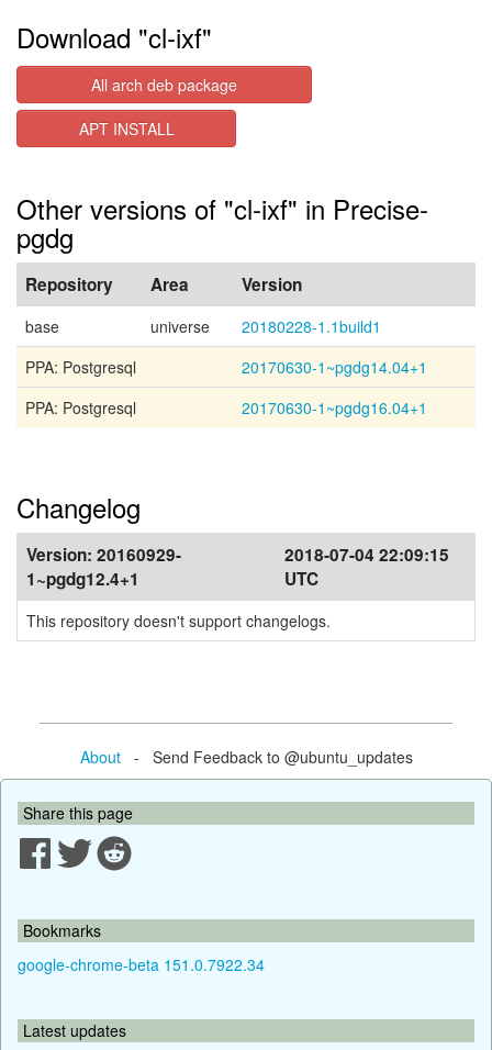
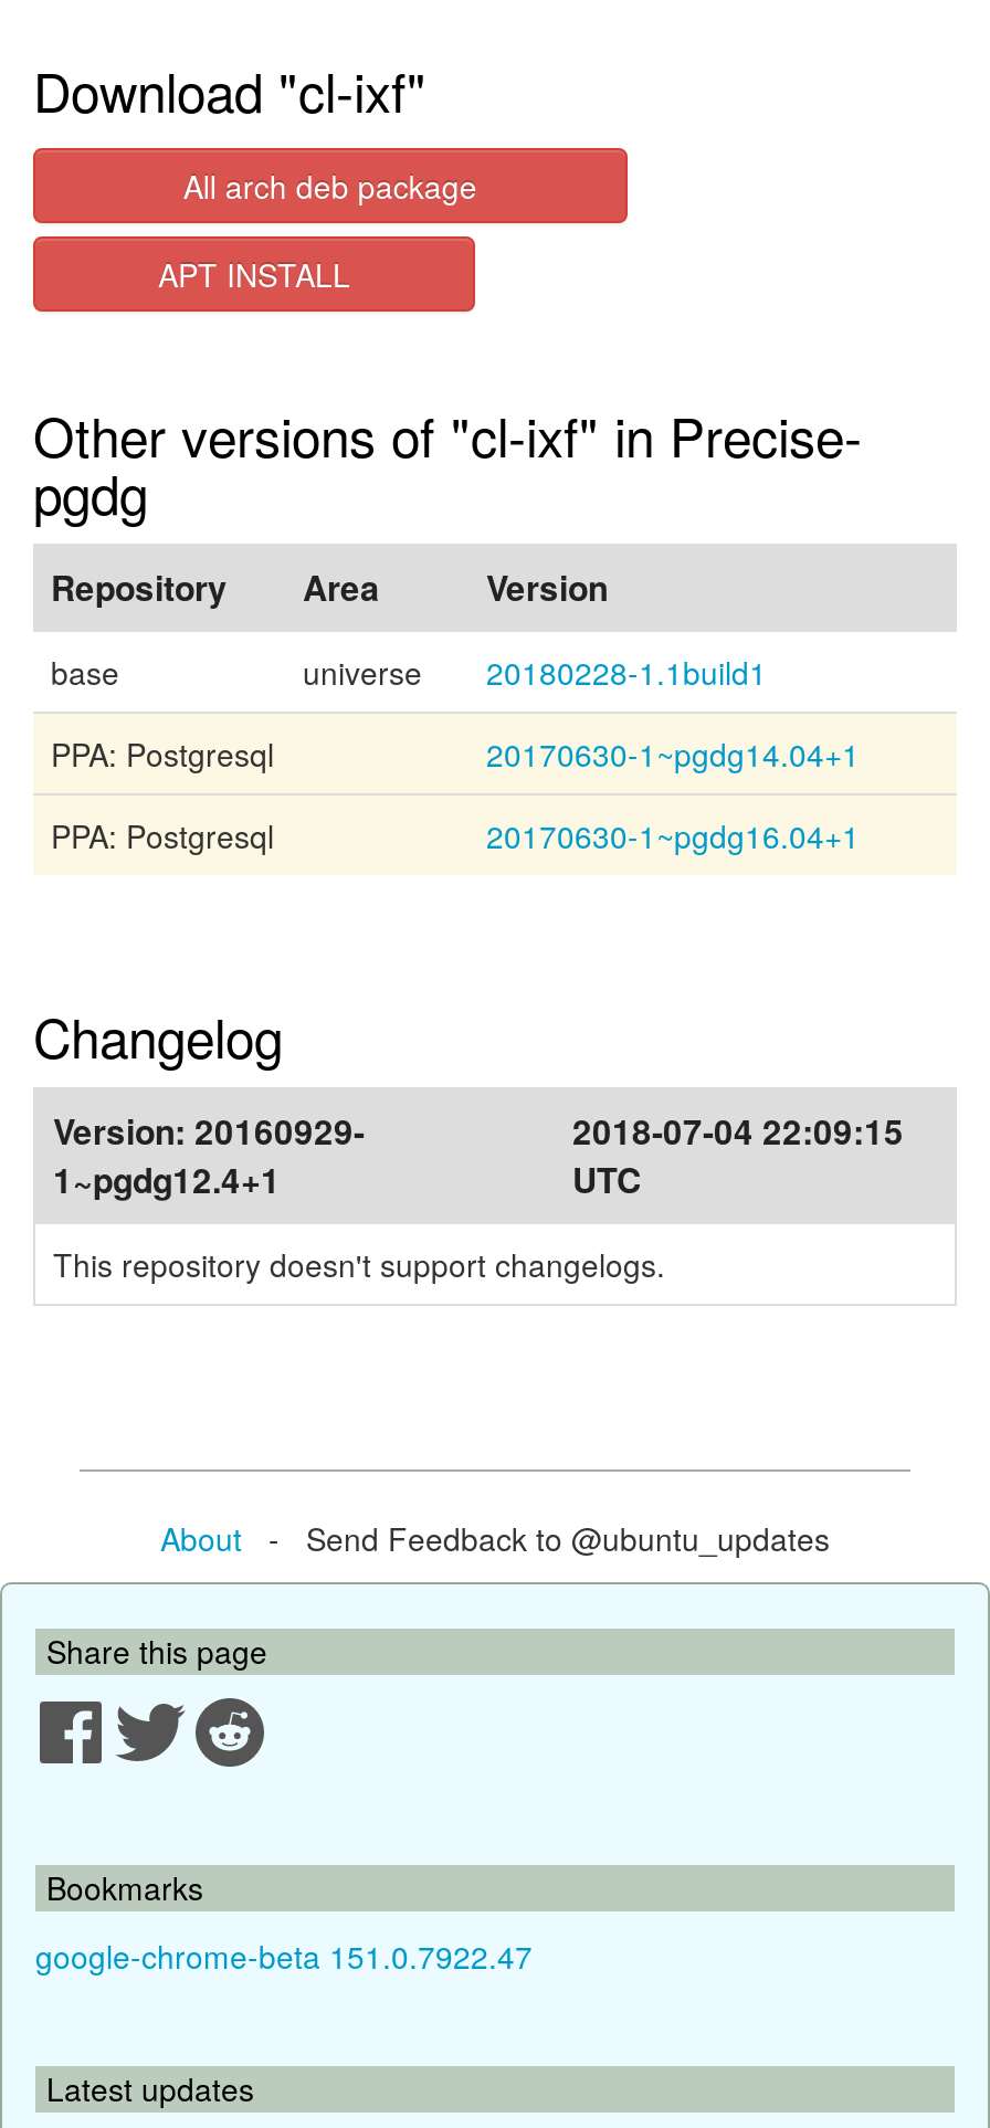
- google-chrome-beta 151.0.7922.34
+ google-chrome-beta 151.0.7922.47
